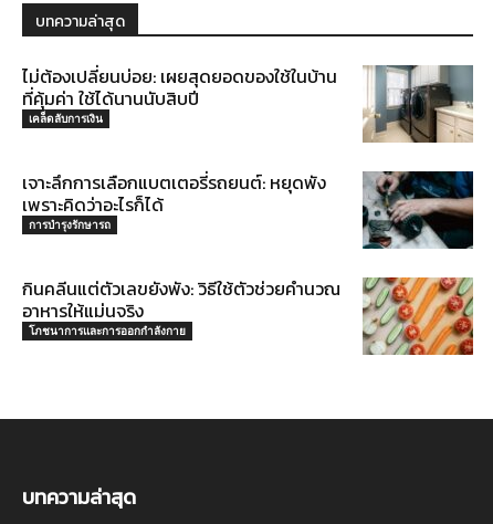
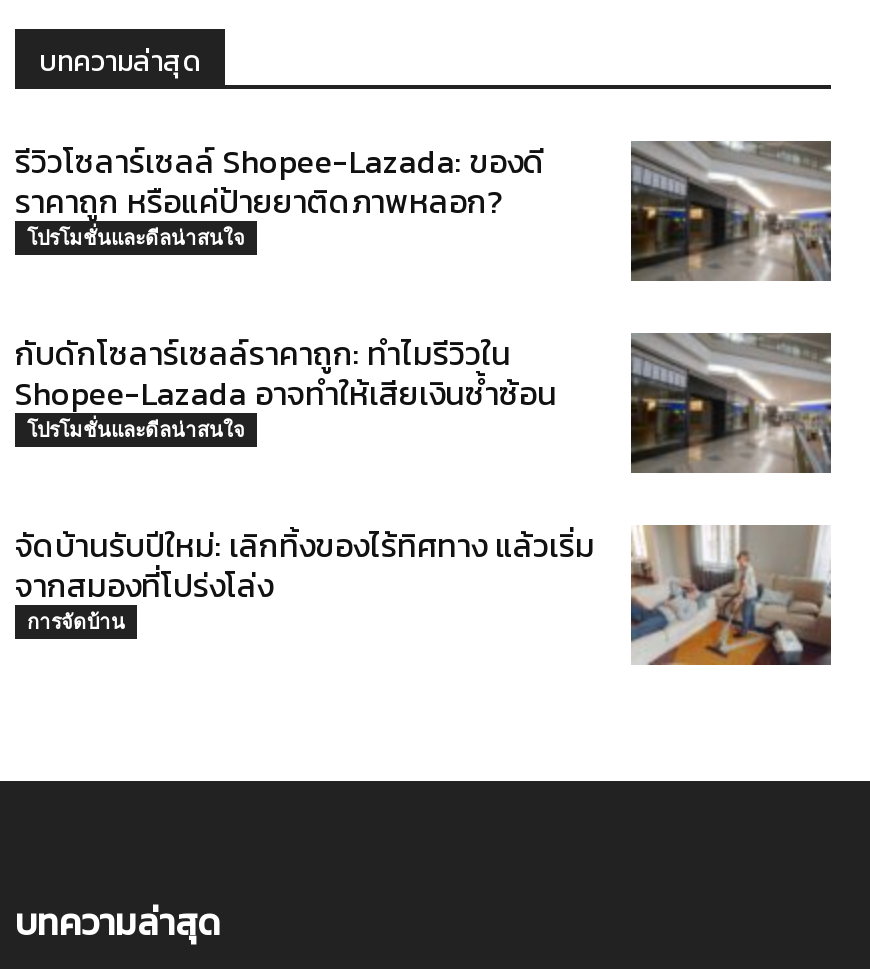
- ไม่ต้องเปลี่ยนบ่อย: เผยสุดยอดของใช้ในบ้าน
- ที่คุ้มค่า ใช้ได้นานนับสิบปี
- เคล็ดลับการเงิน
+ รีวิวโซลาร์เซลล์ Shopee-Lazada: ของดี
+ ราคาถูก หรือแค่ป้ายยาติดภาพหลอก?
+ โปรโมชั่นและดีลน่าสนใจ

- [image]
+ [image]

- [image]
- เจาะลึกการเลือกแบตเตอรี่รถยนต์: หยุดพัง
- เพราะคิดว่าอะไรก็ได้
- การบำรุงรักษารถ
+ [image]
+ กับดักโซลาร์เซลล์ราคาถูก: ทำไมรีวิวใน
+ Shopee-Lazada อาจทำให้เสียเงินซ้ำซ้อน
+ โปรโมชั่นและดีลน่าสนใจ

- [image]
- กินคลีนแต่ตัวเลขยังพัง: วิธีใช้ตัวช่วยคำนวณ
- อาหารให้แม่นจริง
- โภชนาการและการออกกำลังกาย
+ [image]
+ จัดบ้านรับปีใหม่: เลิกทิ้งของไร้ทิศทาง แล้วเริ่ม
+ จากสมองที่โปร่งโล่ง
+ การจัดบ้าน
